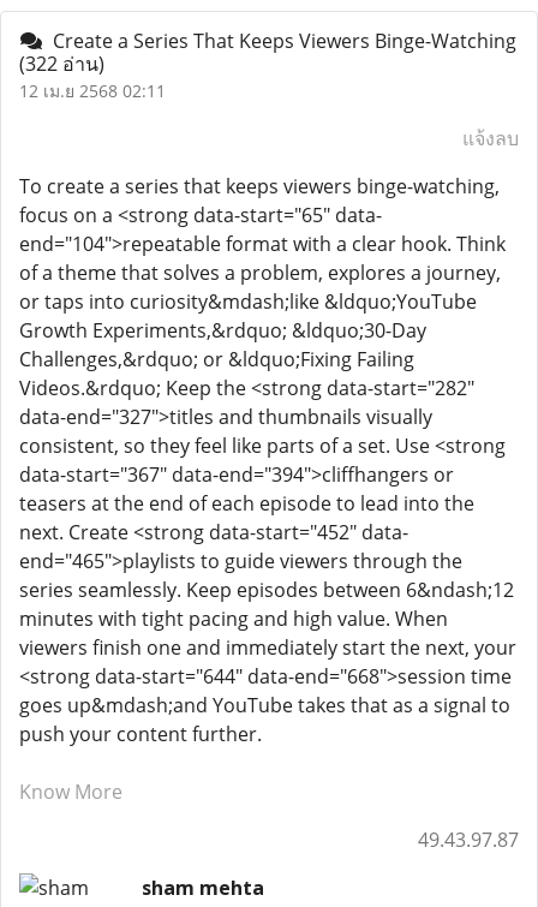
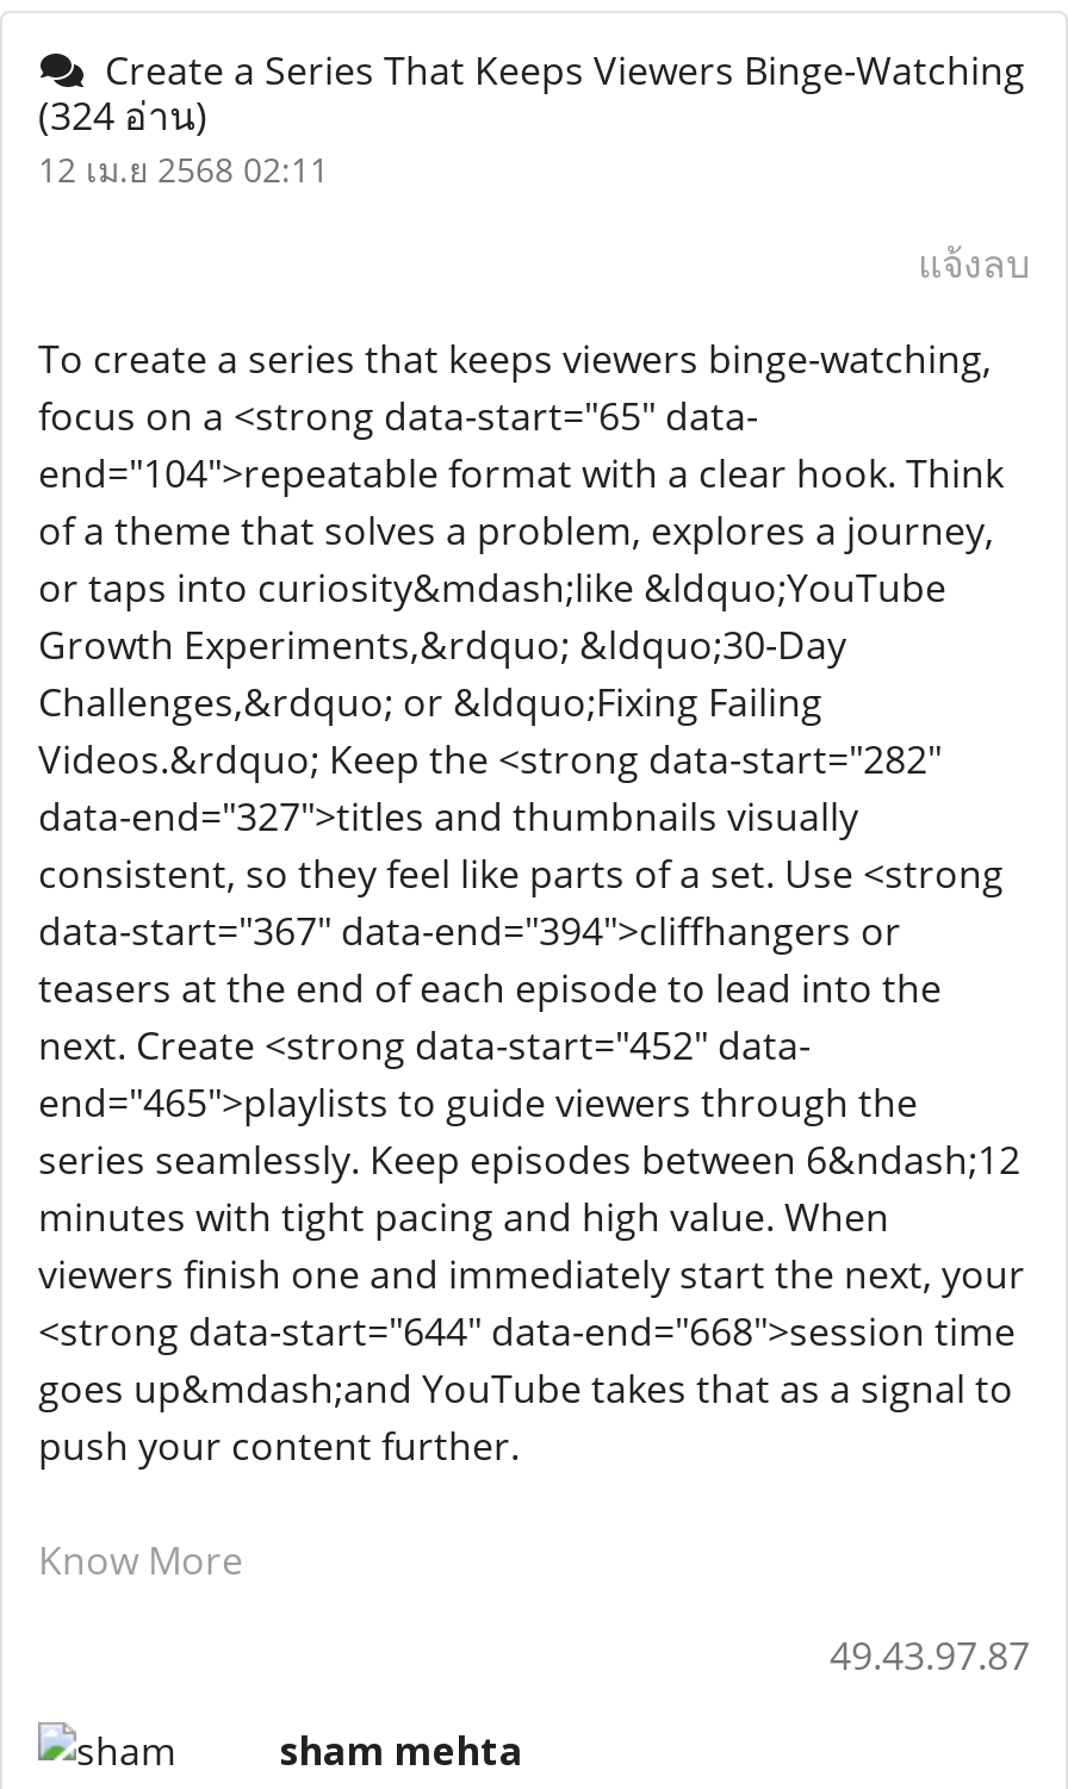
- (322 อ่าน)
+ (324 อ่าน)
